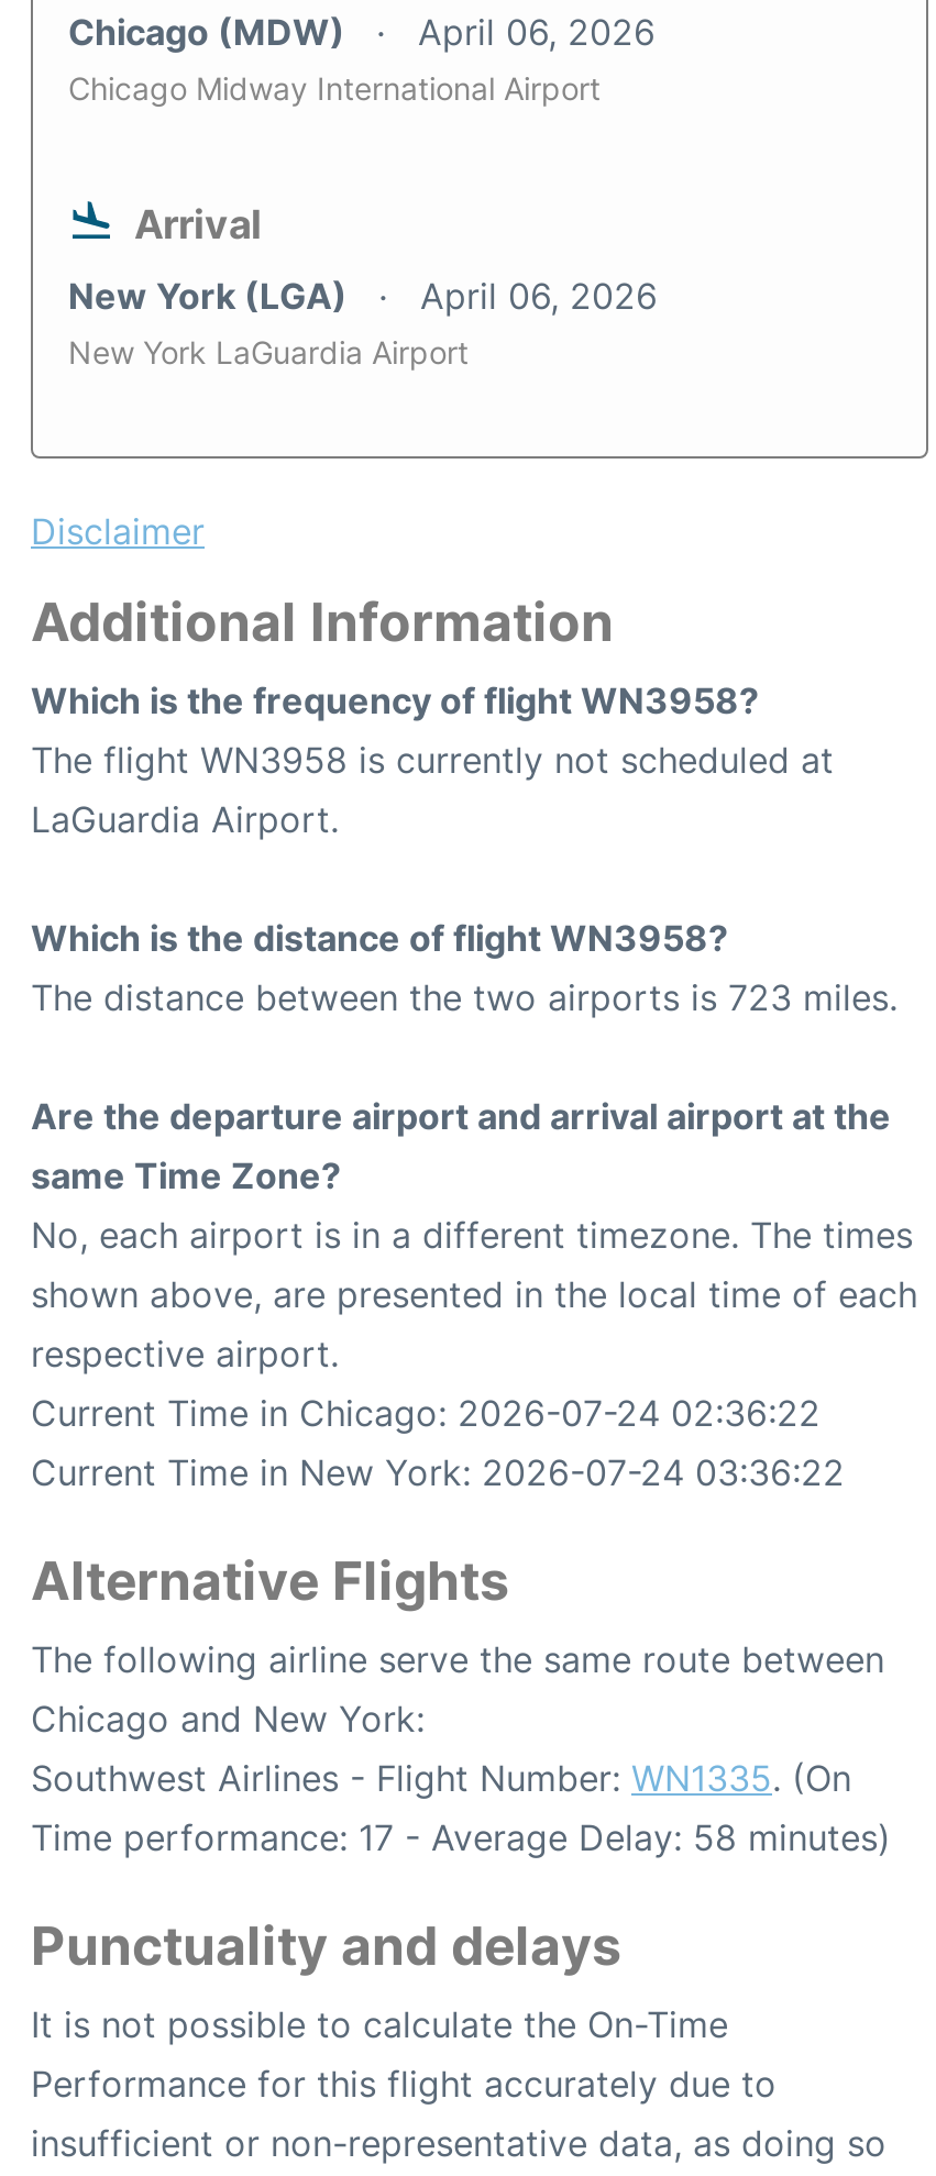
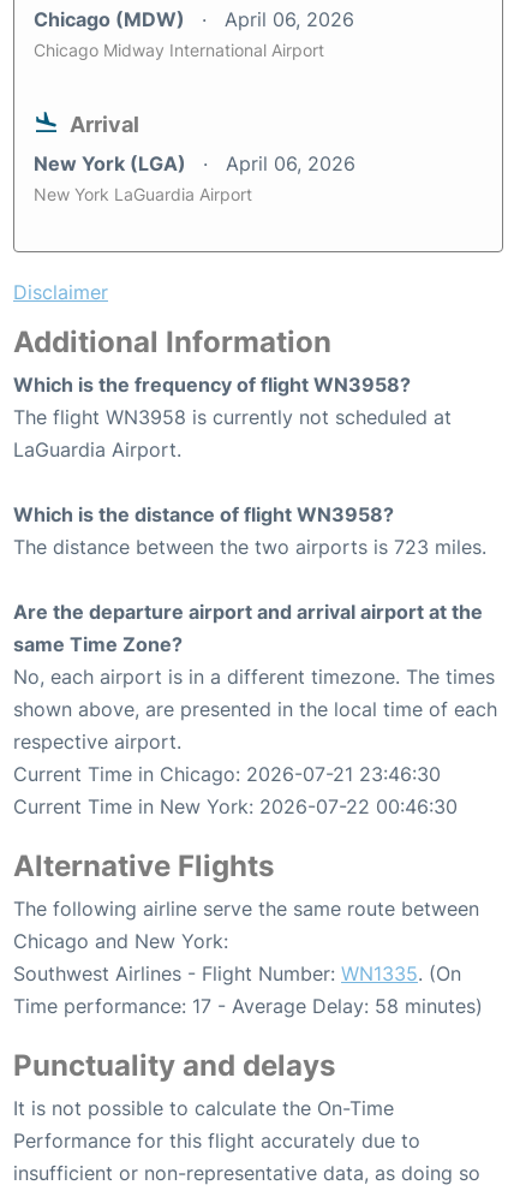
- Current Time in Chicago: 2026-07-24 02:36:22
+ Current Time in Chicago: 2026-07-21 23:46:30

- Current Time in New York: 2026-07-24 03:36:22
+ Current Time in New York: 2026-07-22 00:46:30
